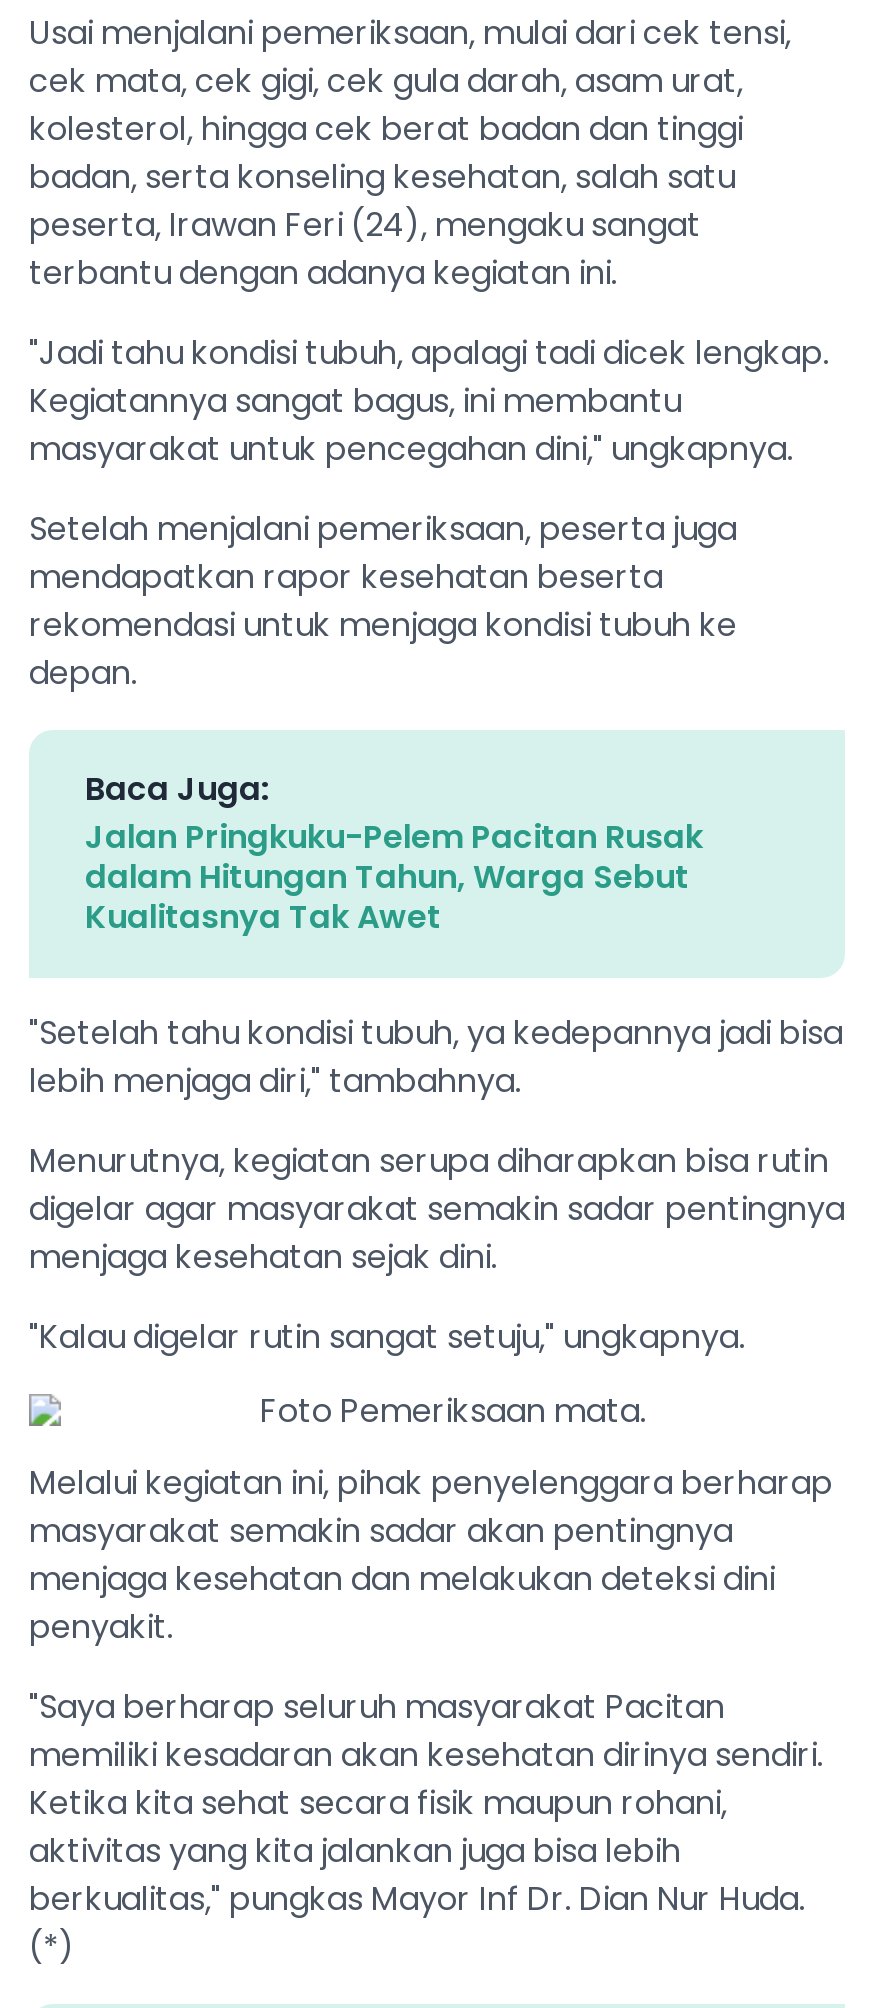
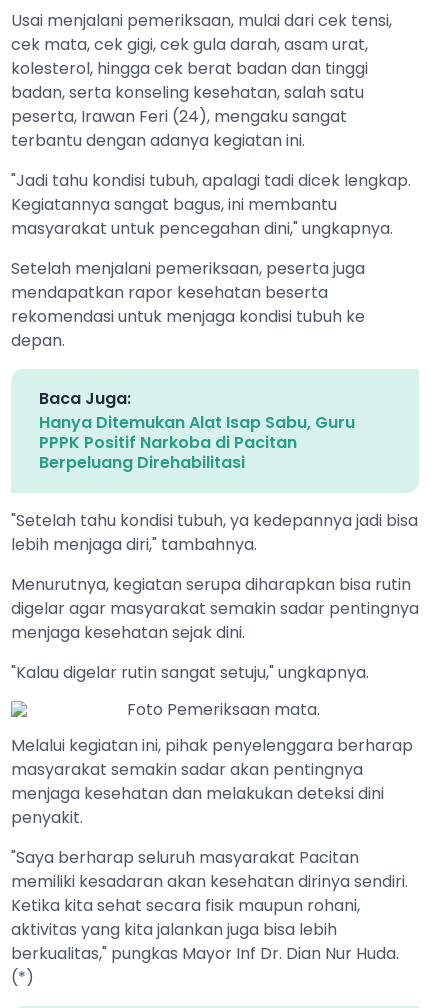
- Jalan Pringkuku-Pelem Pacitan Rusak
- dalam Hitungan Tahun, Warga Sebut
- Kualitasnya Tak Awet
+ Hanya Ditemukan Alat Isap Sabu, Guru
+ PPPK Positif Narkoba di Pacitan
+ Berpeluang Direhabilitasi
